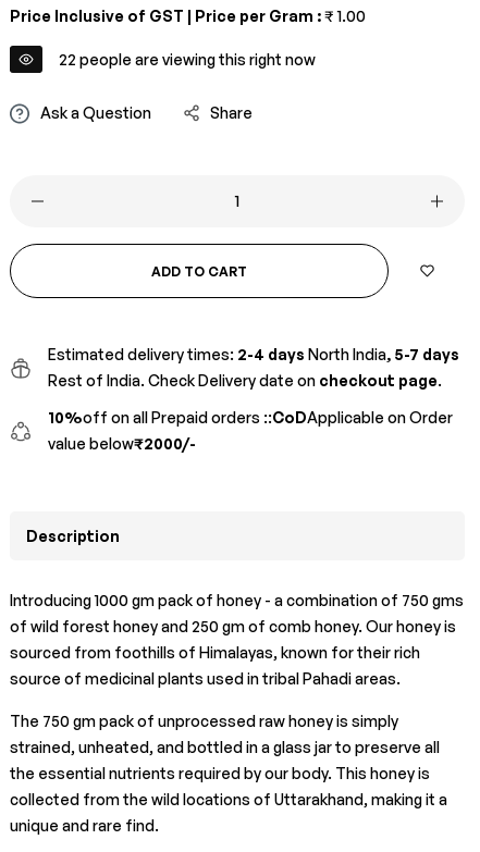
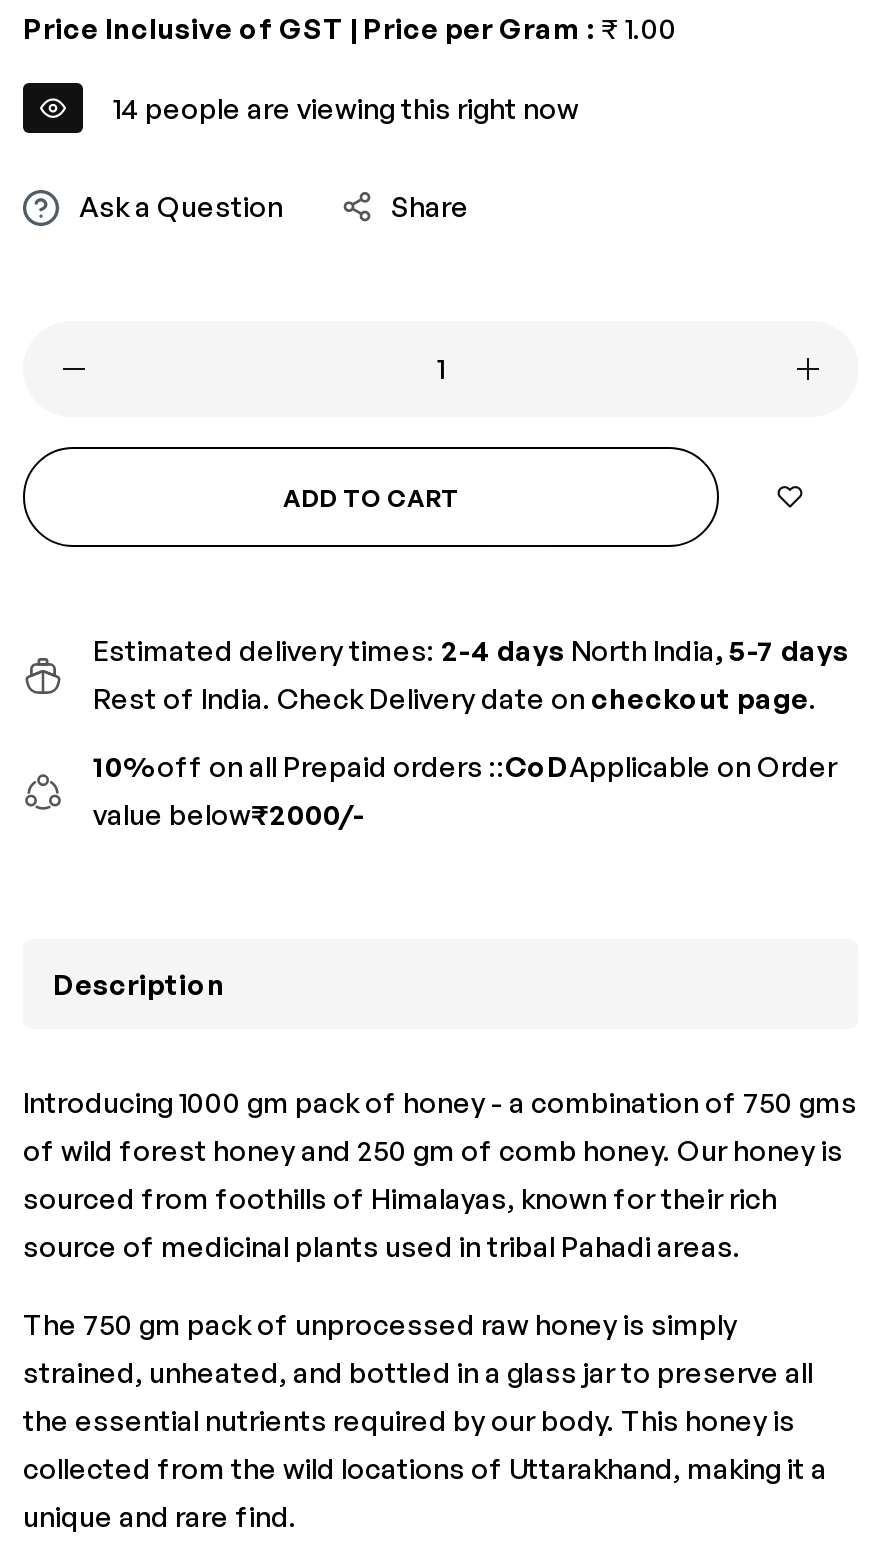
- 22 people are viewing this right now
+ 14 people are viewing this right now
